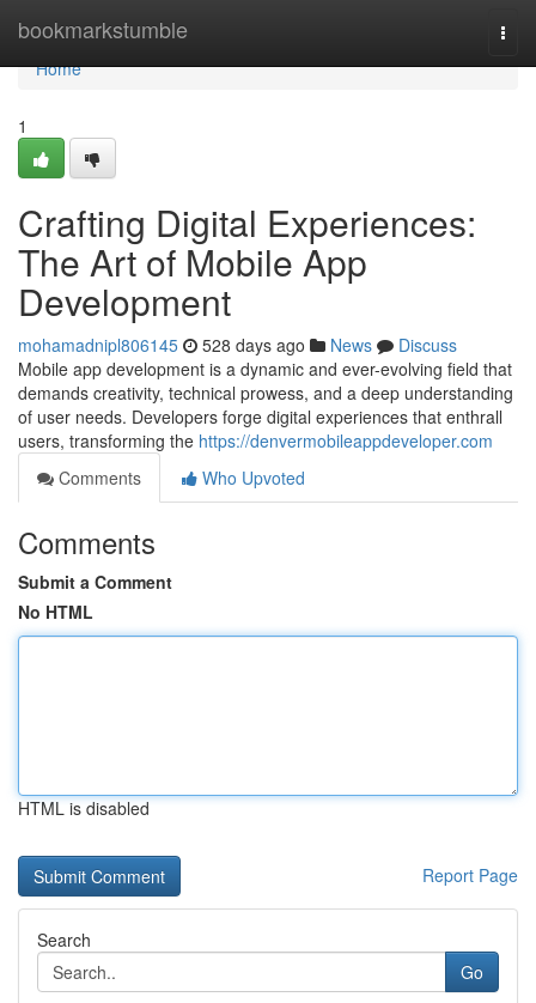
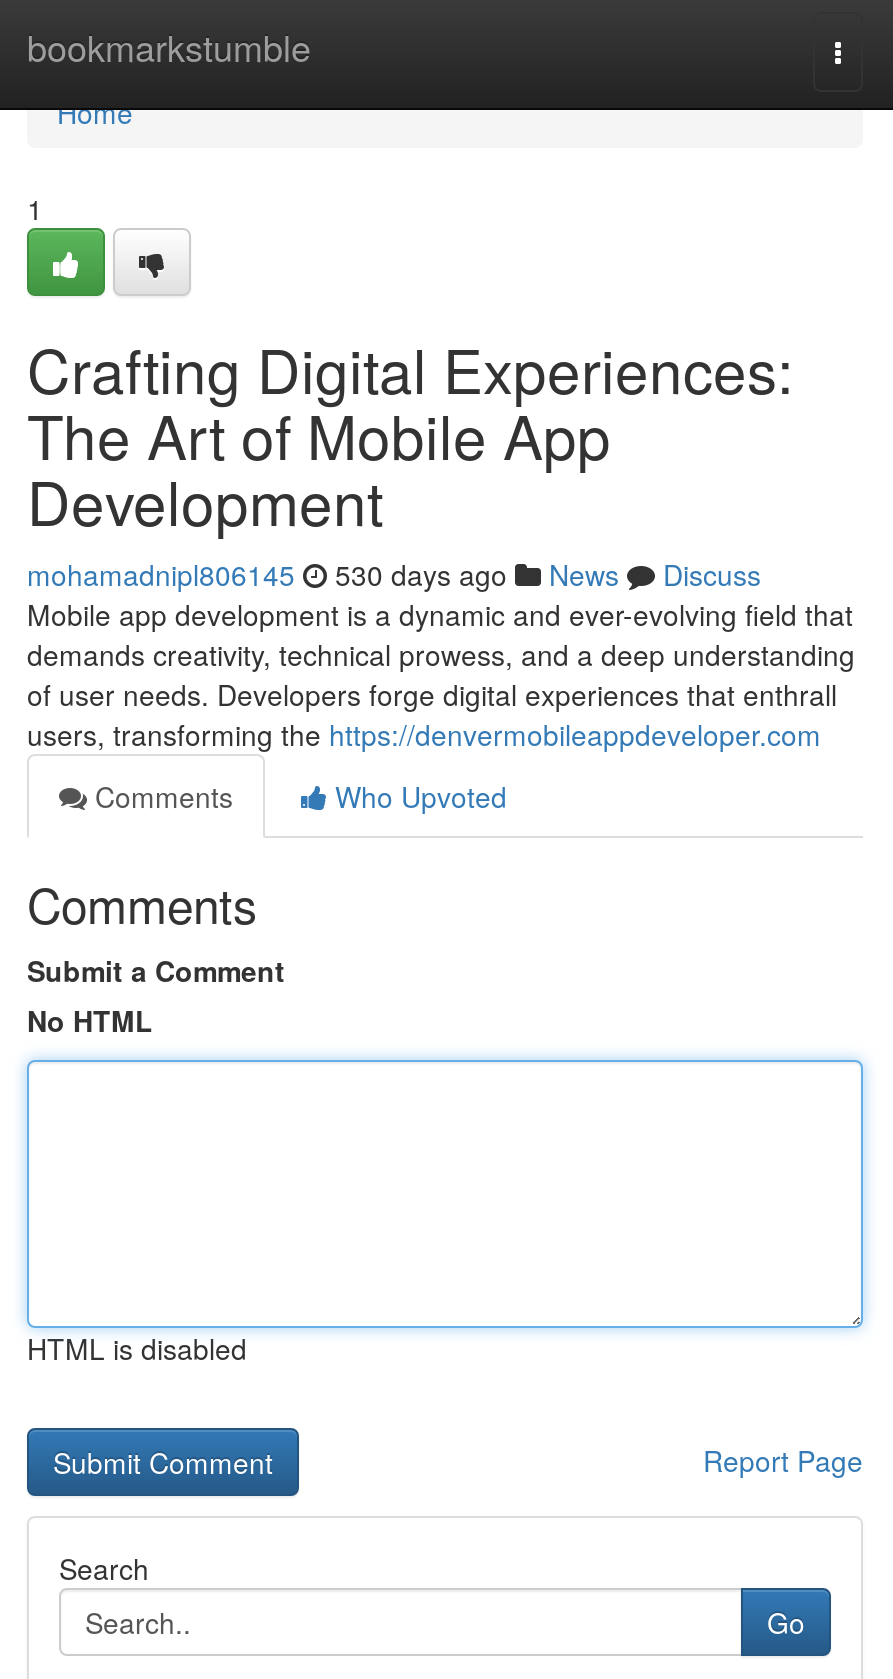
- mohamadnipl806145 528 days ago News Discuss
+ mohamadnipl806145 530 days ago News Discuss
